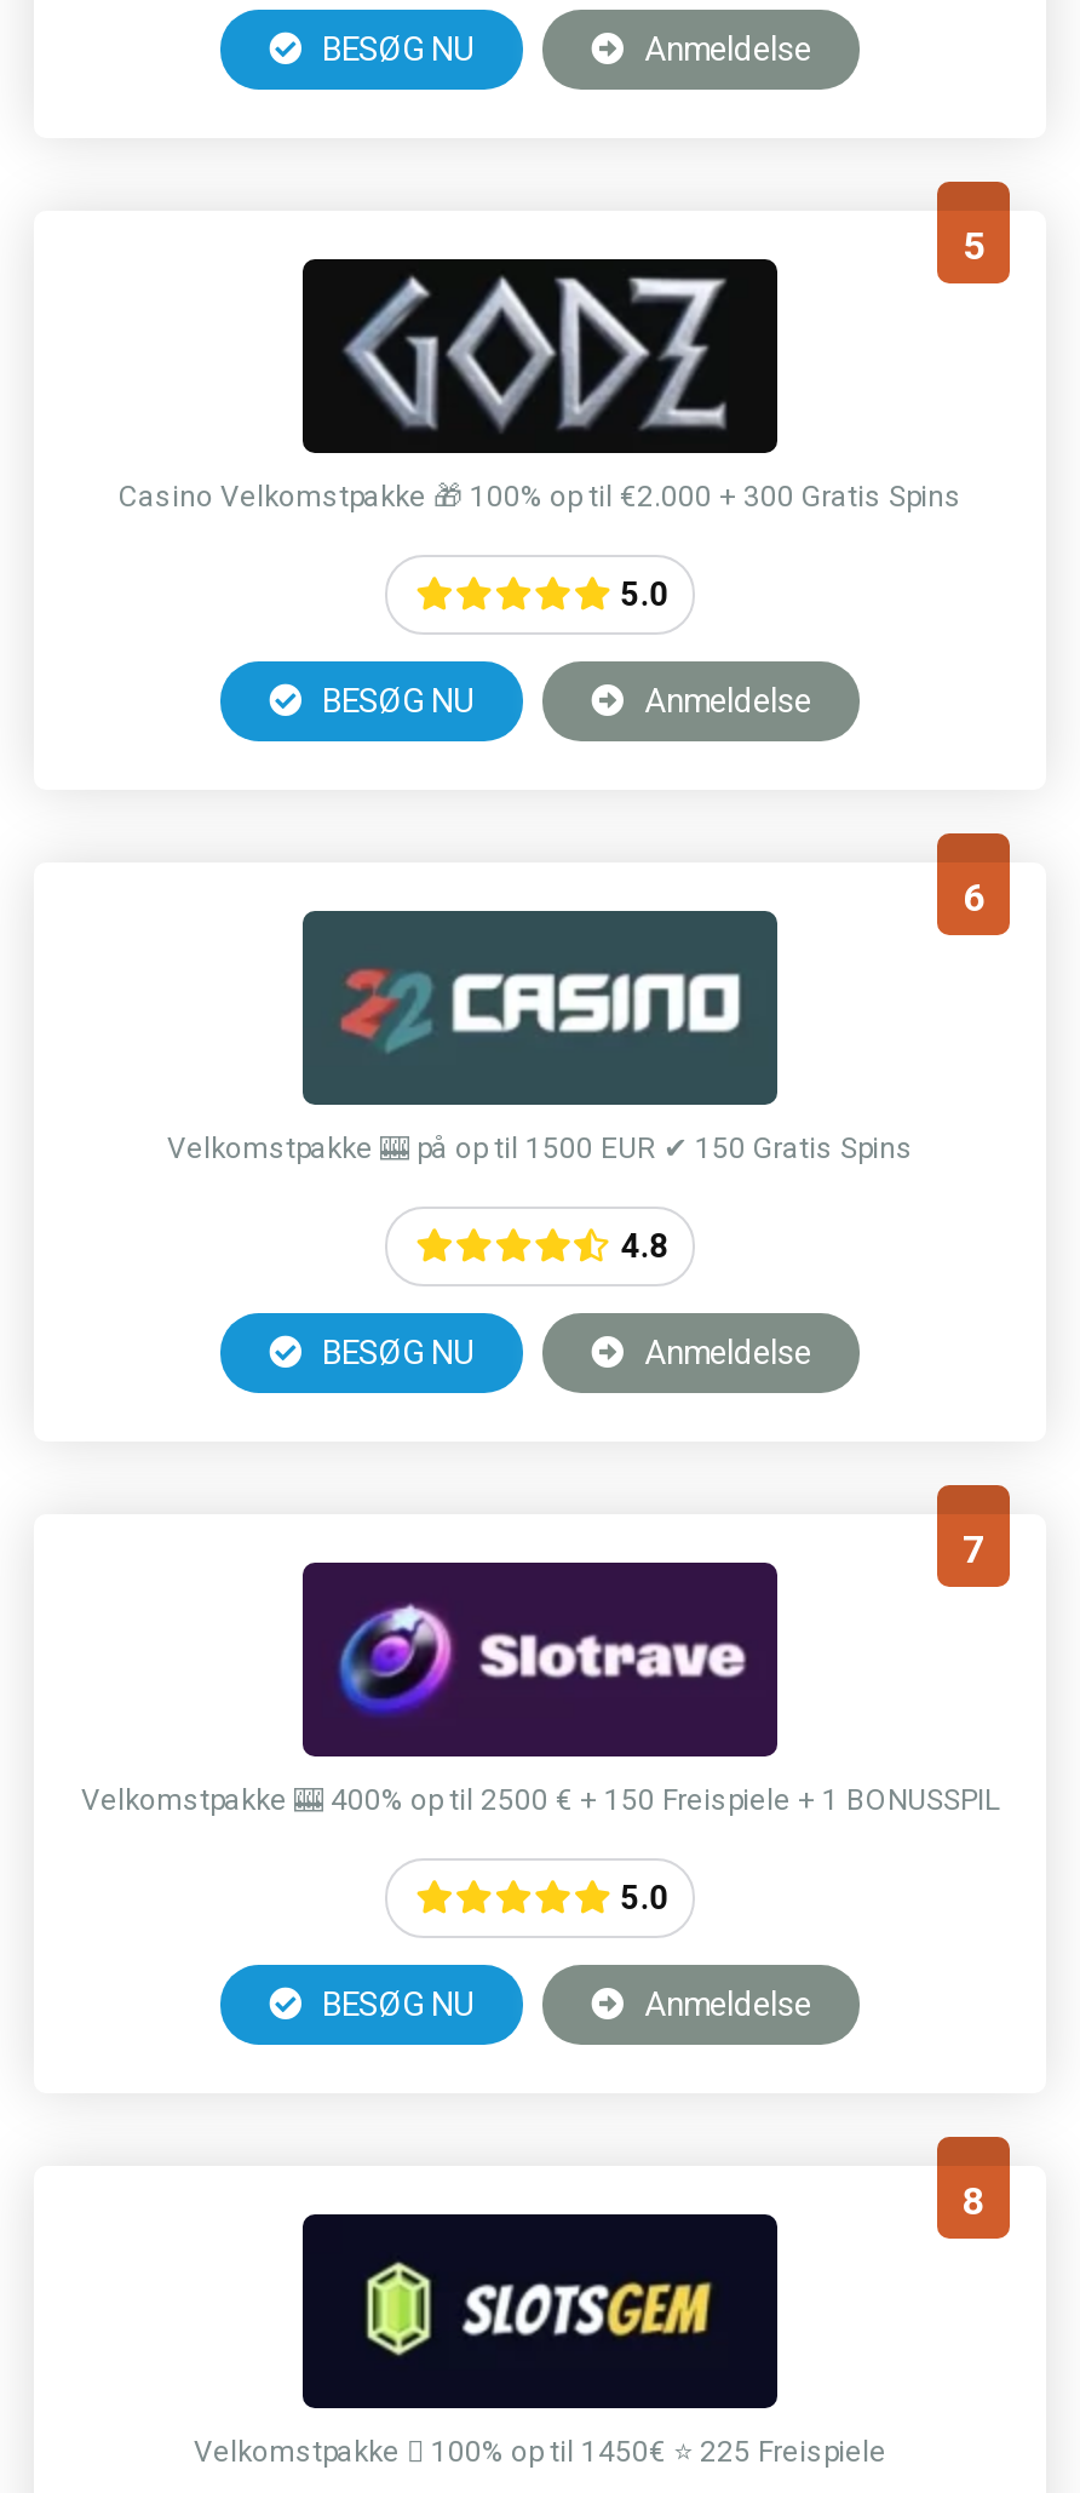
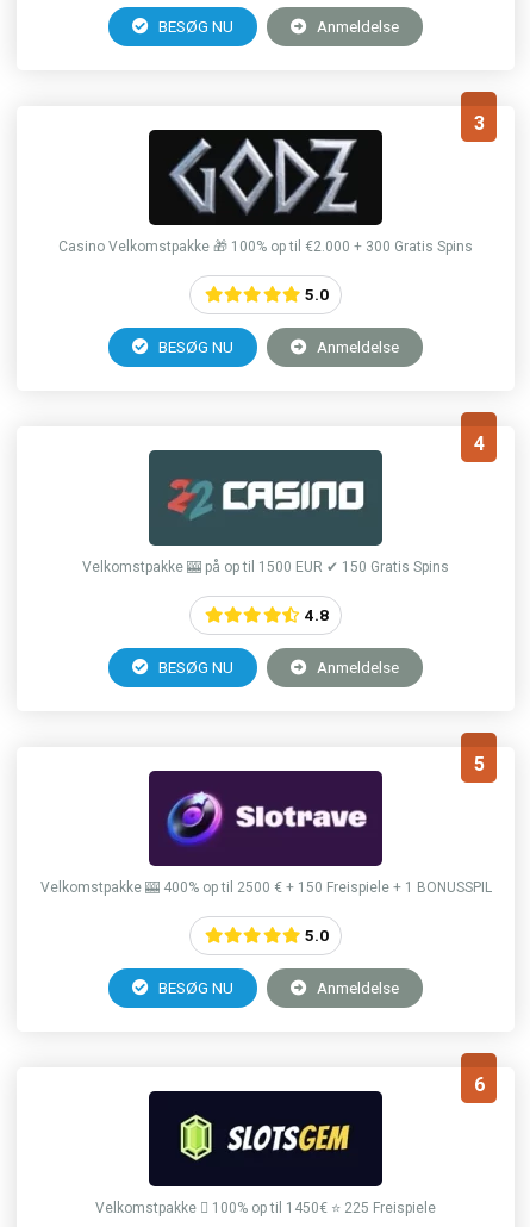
- 5
+ 3

- 6
+ 4

- 7
+ 5

- 8
+ 6
